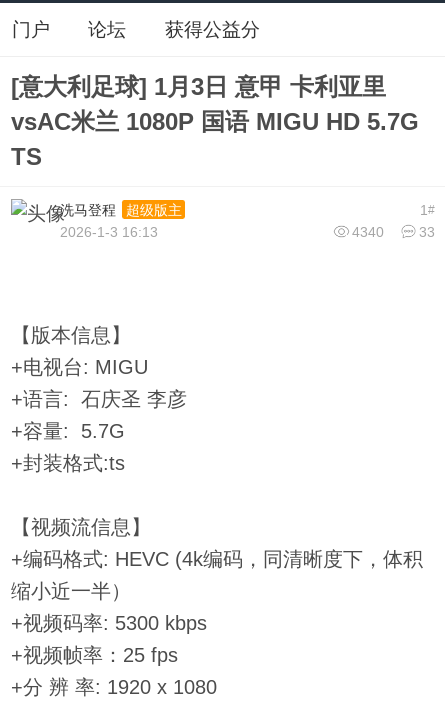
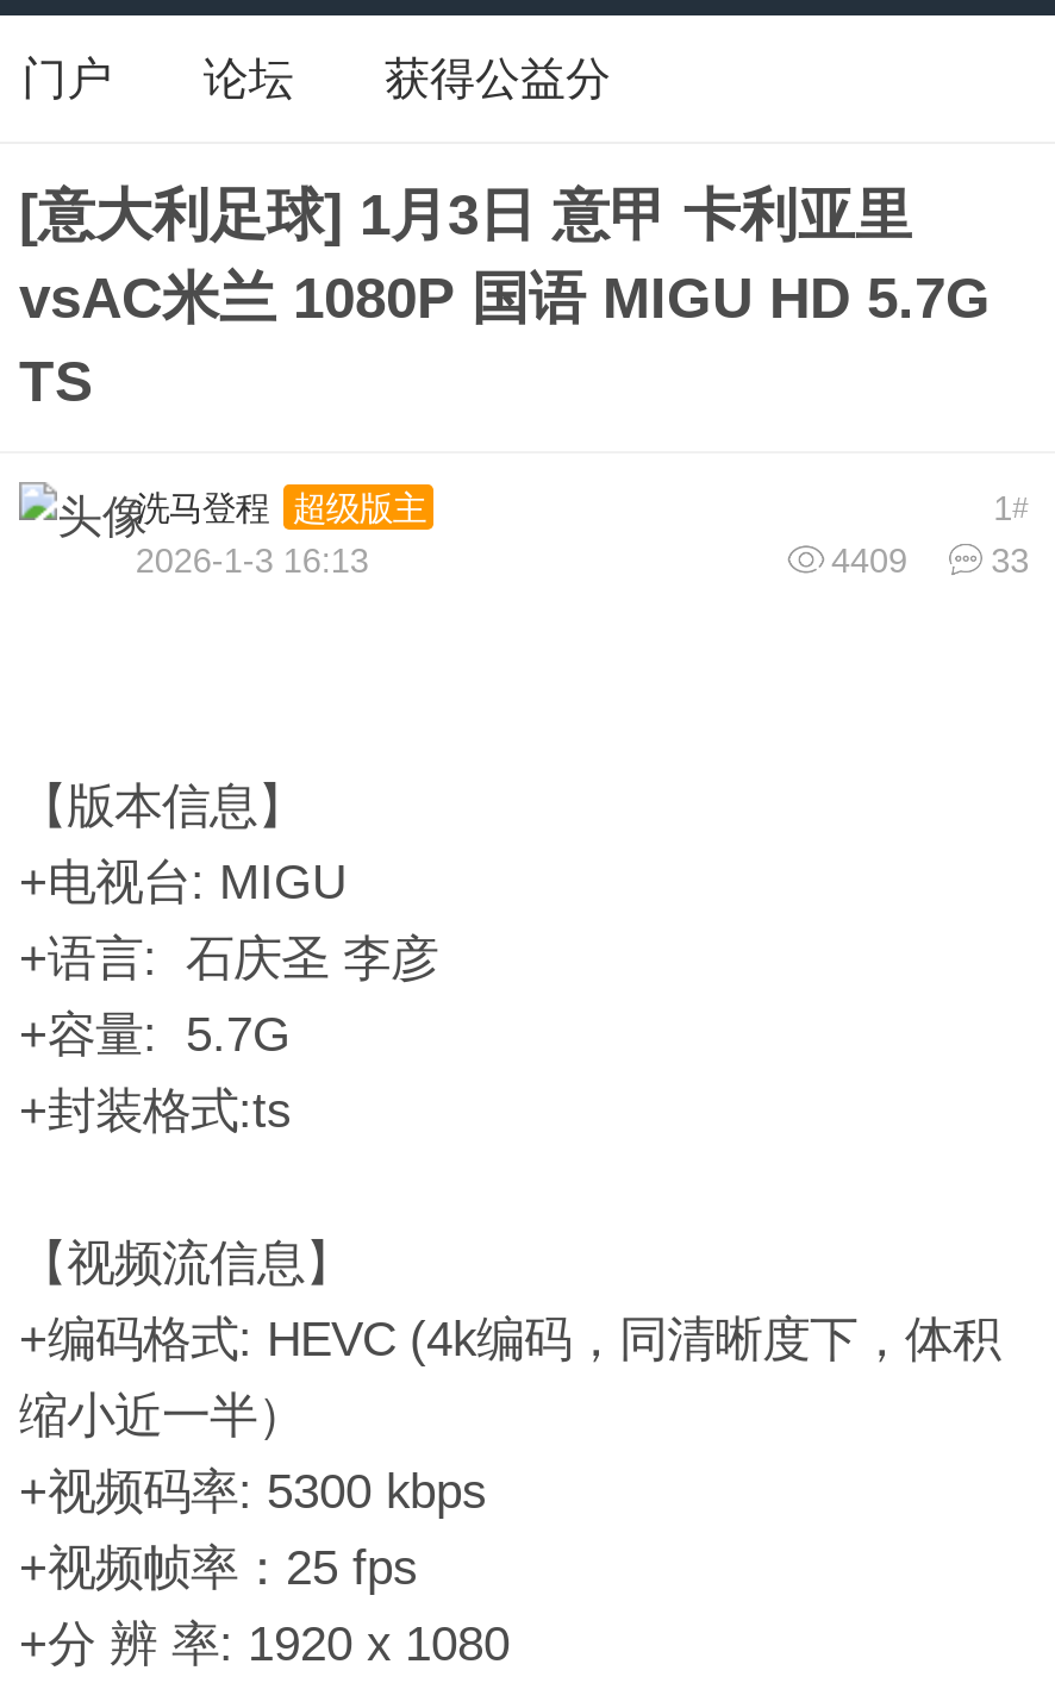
- 4340 33
+ 4409 33
